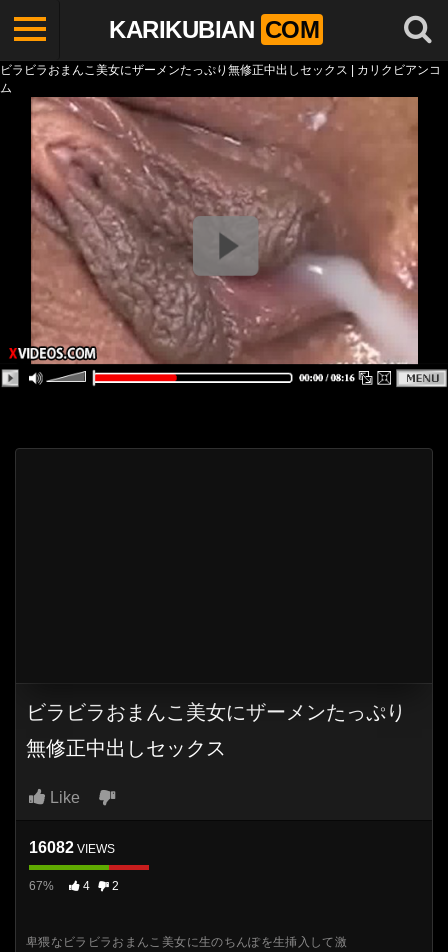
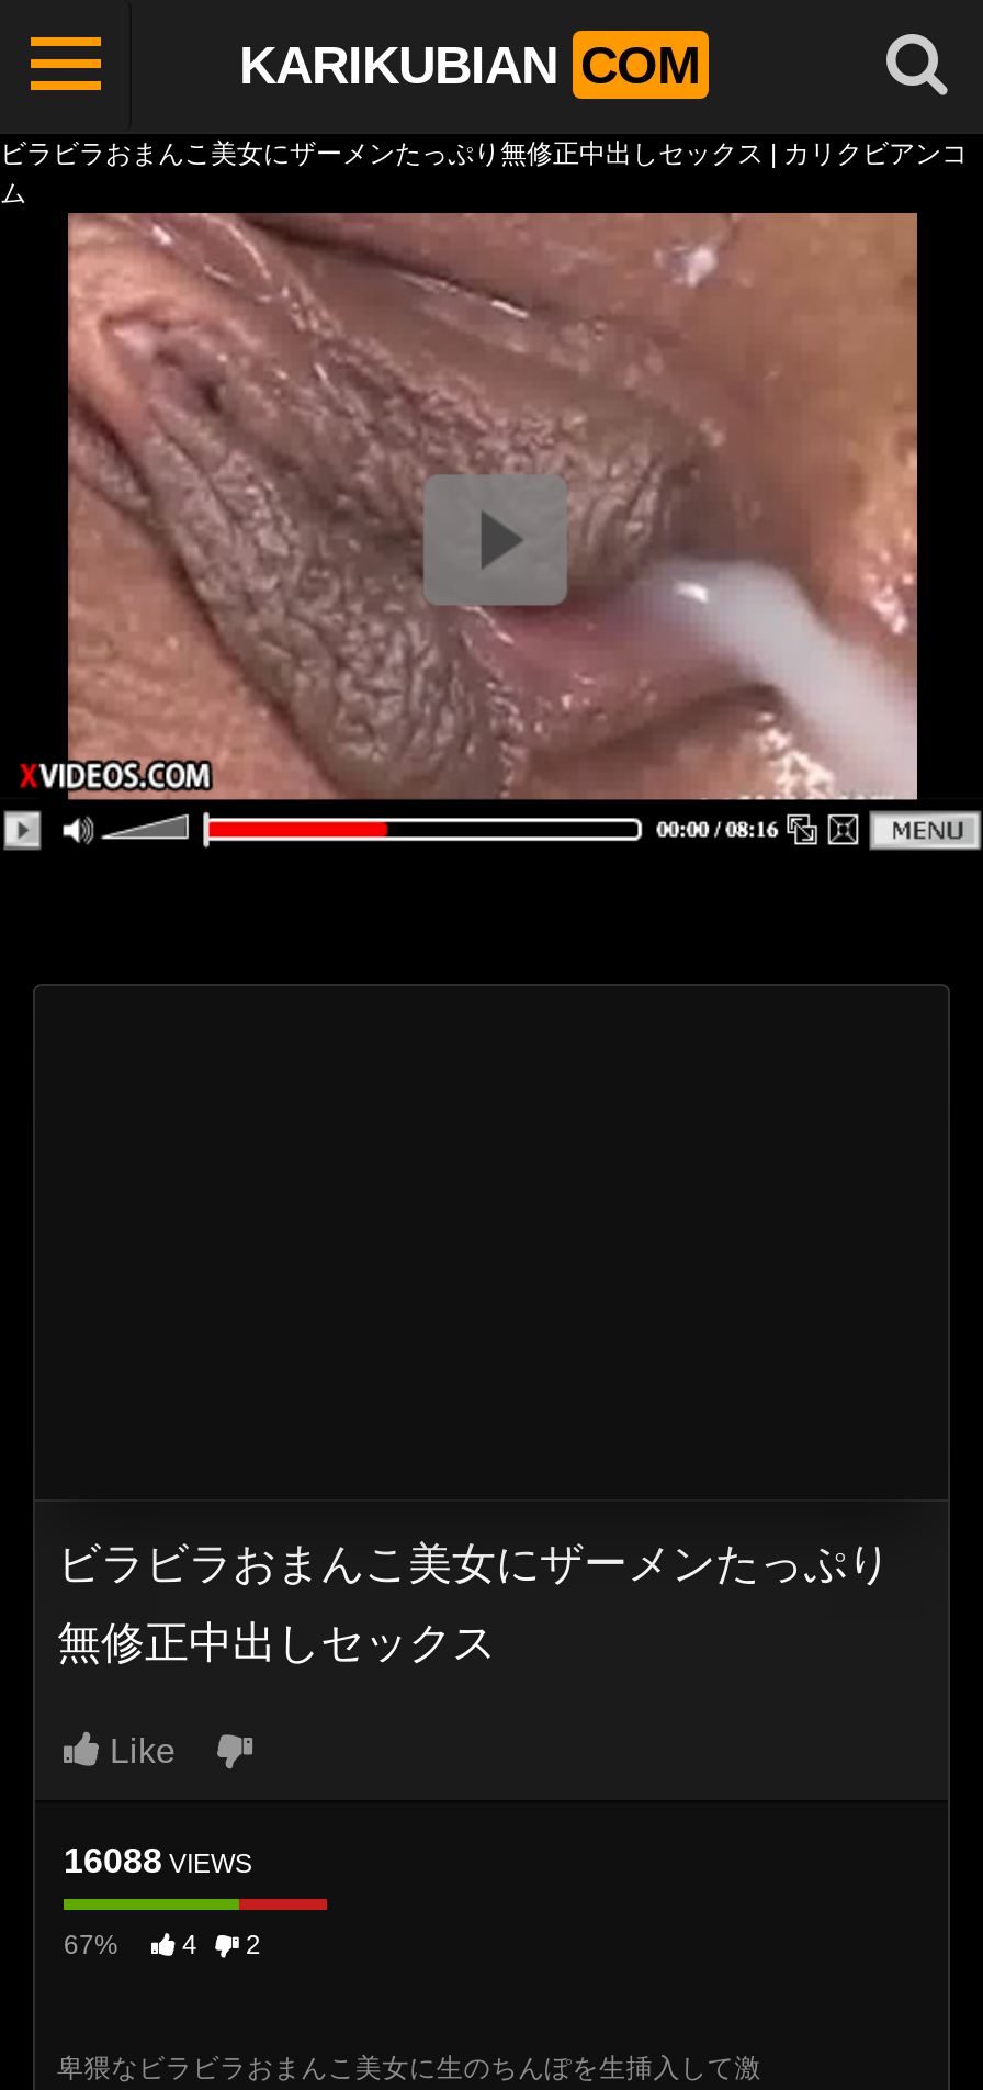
- 16082 VIEWS
+ 16088 VIEWS
